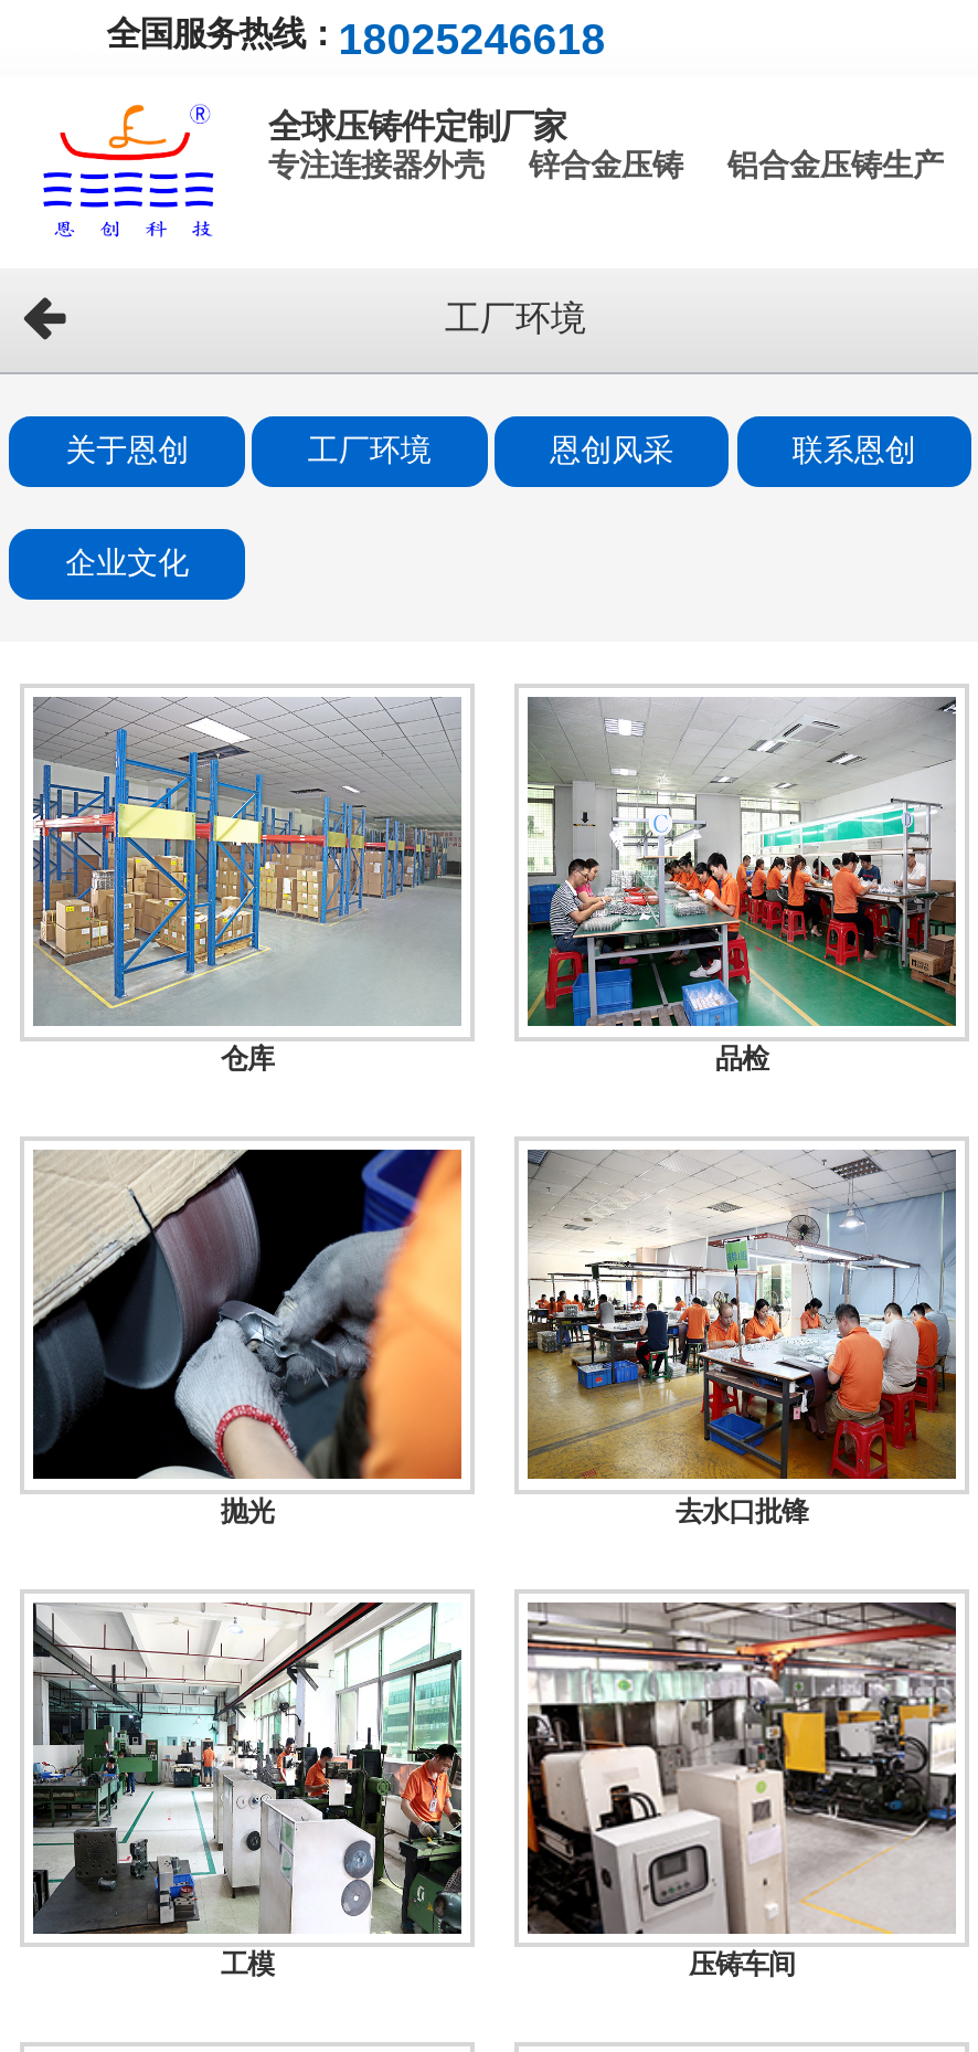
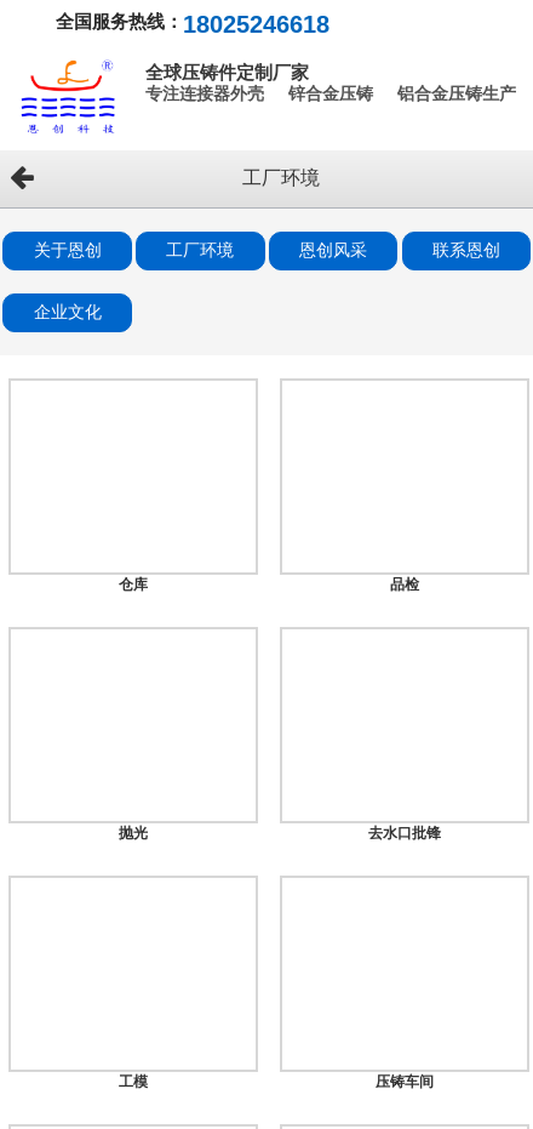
- [image]

- [image]

- [image]

- [image]

- [image]

- [image]
